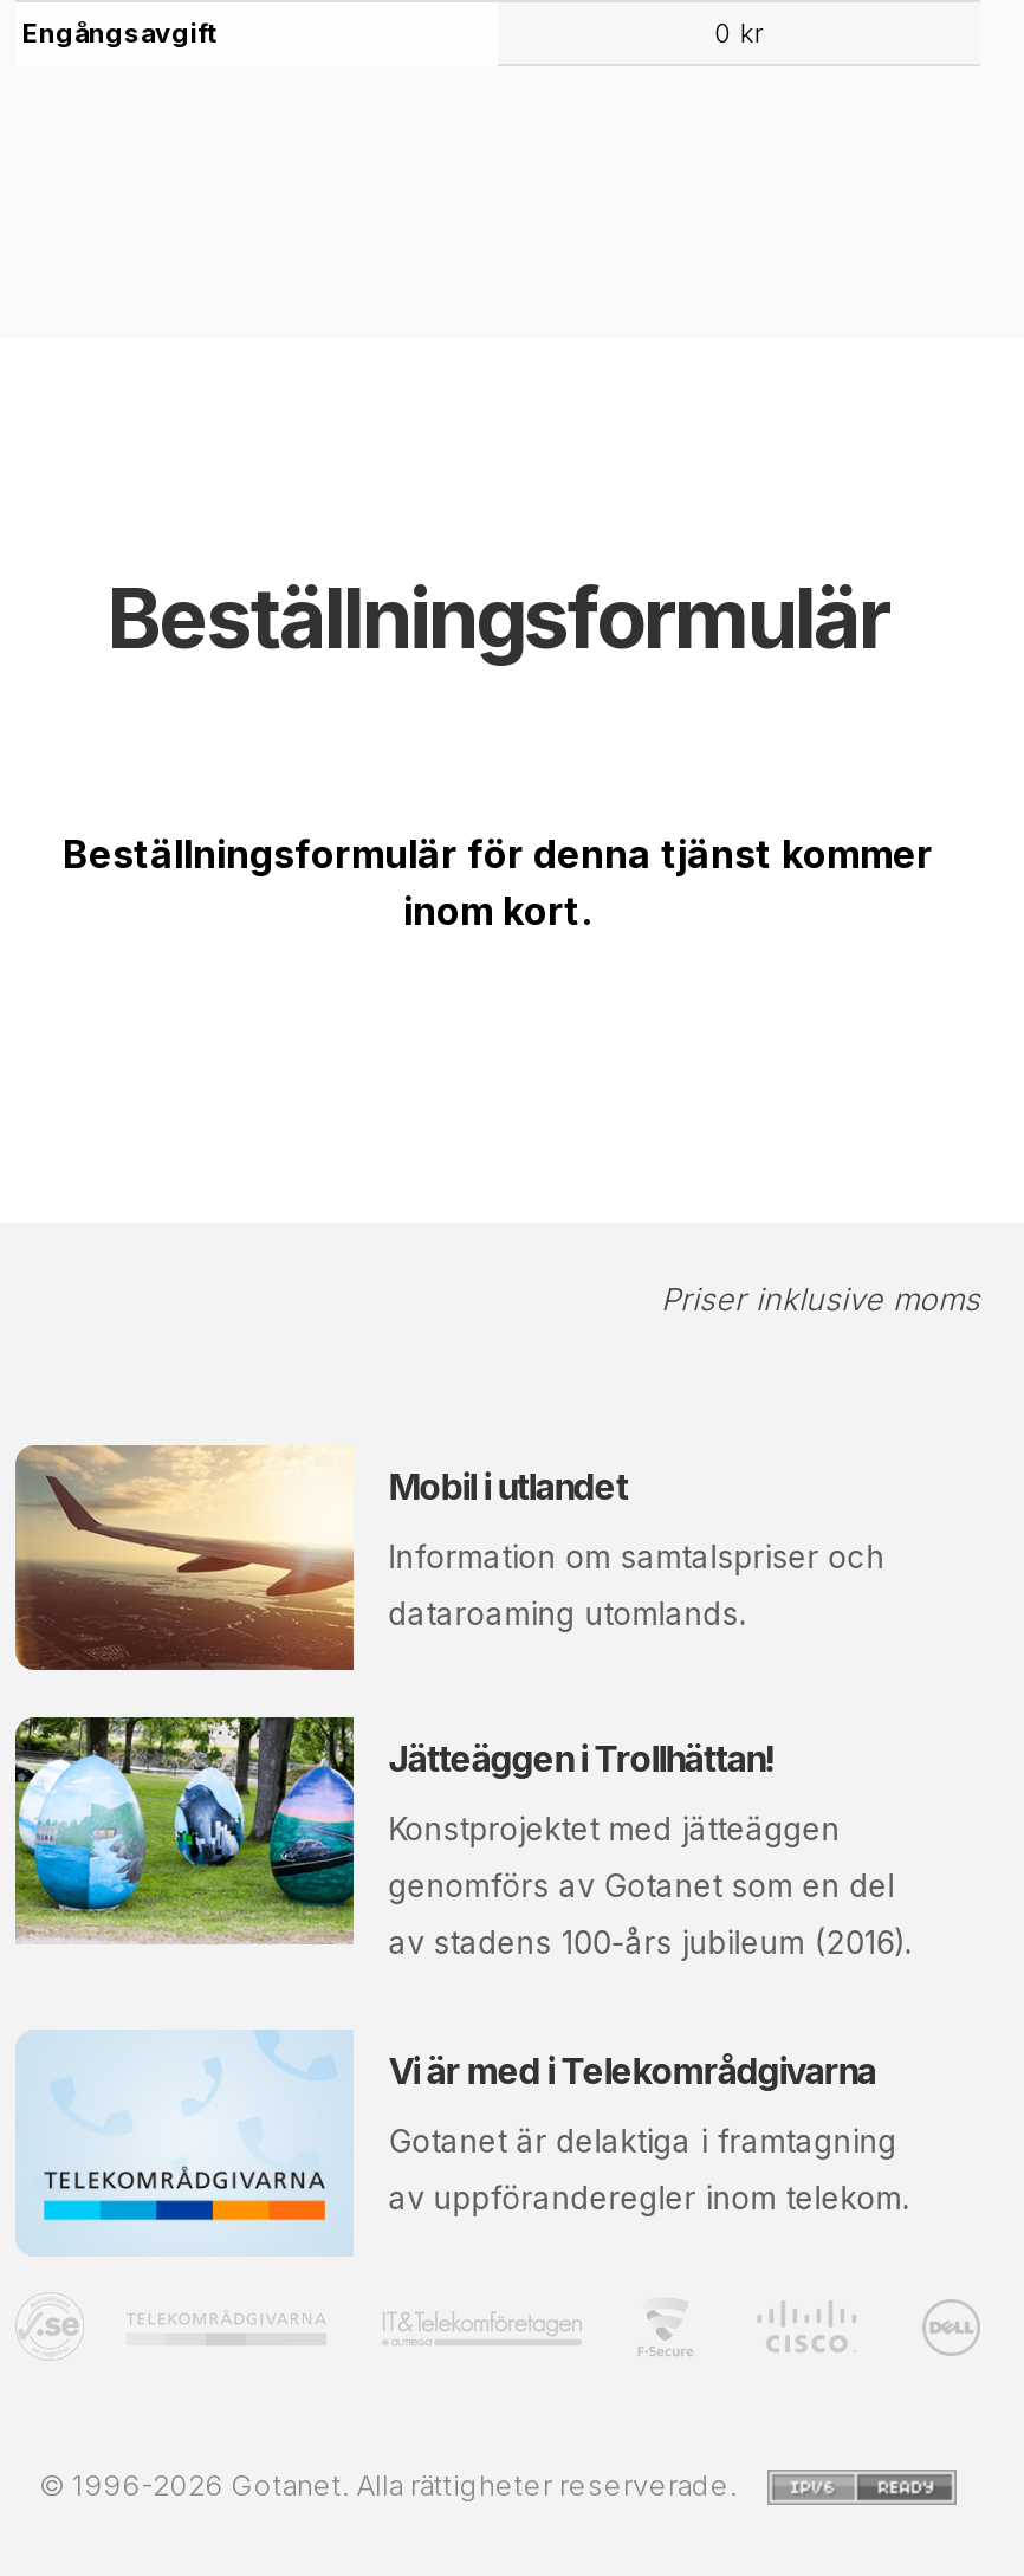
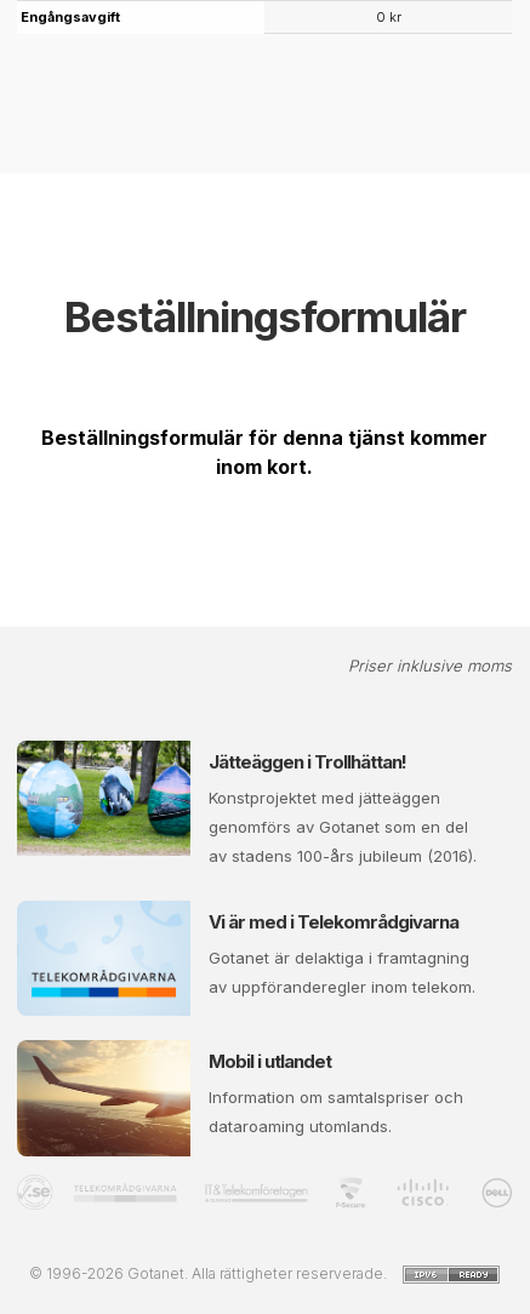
moved down: [image] | Mobil i utlandet | Information om samtalspriser och | dataroaming utomlands.

moved up: [image] | Jätteäggen i Trollhättan! | Konstprojektet med jätteäggen | genomförs av Gotanet som en del | av stadens 100-års jubileum (2016). | Vi är med i Telekområdgivarna | Gotanet är delaktiga i framtagning | av uppföranderegler inom telekom.
